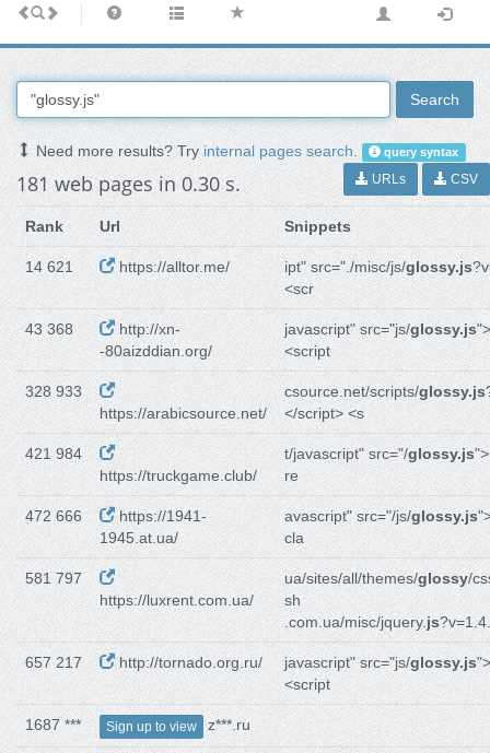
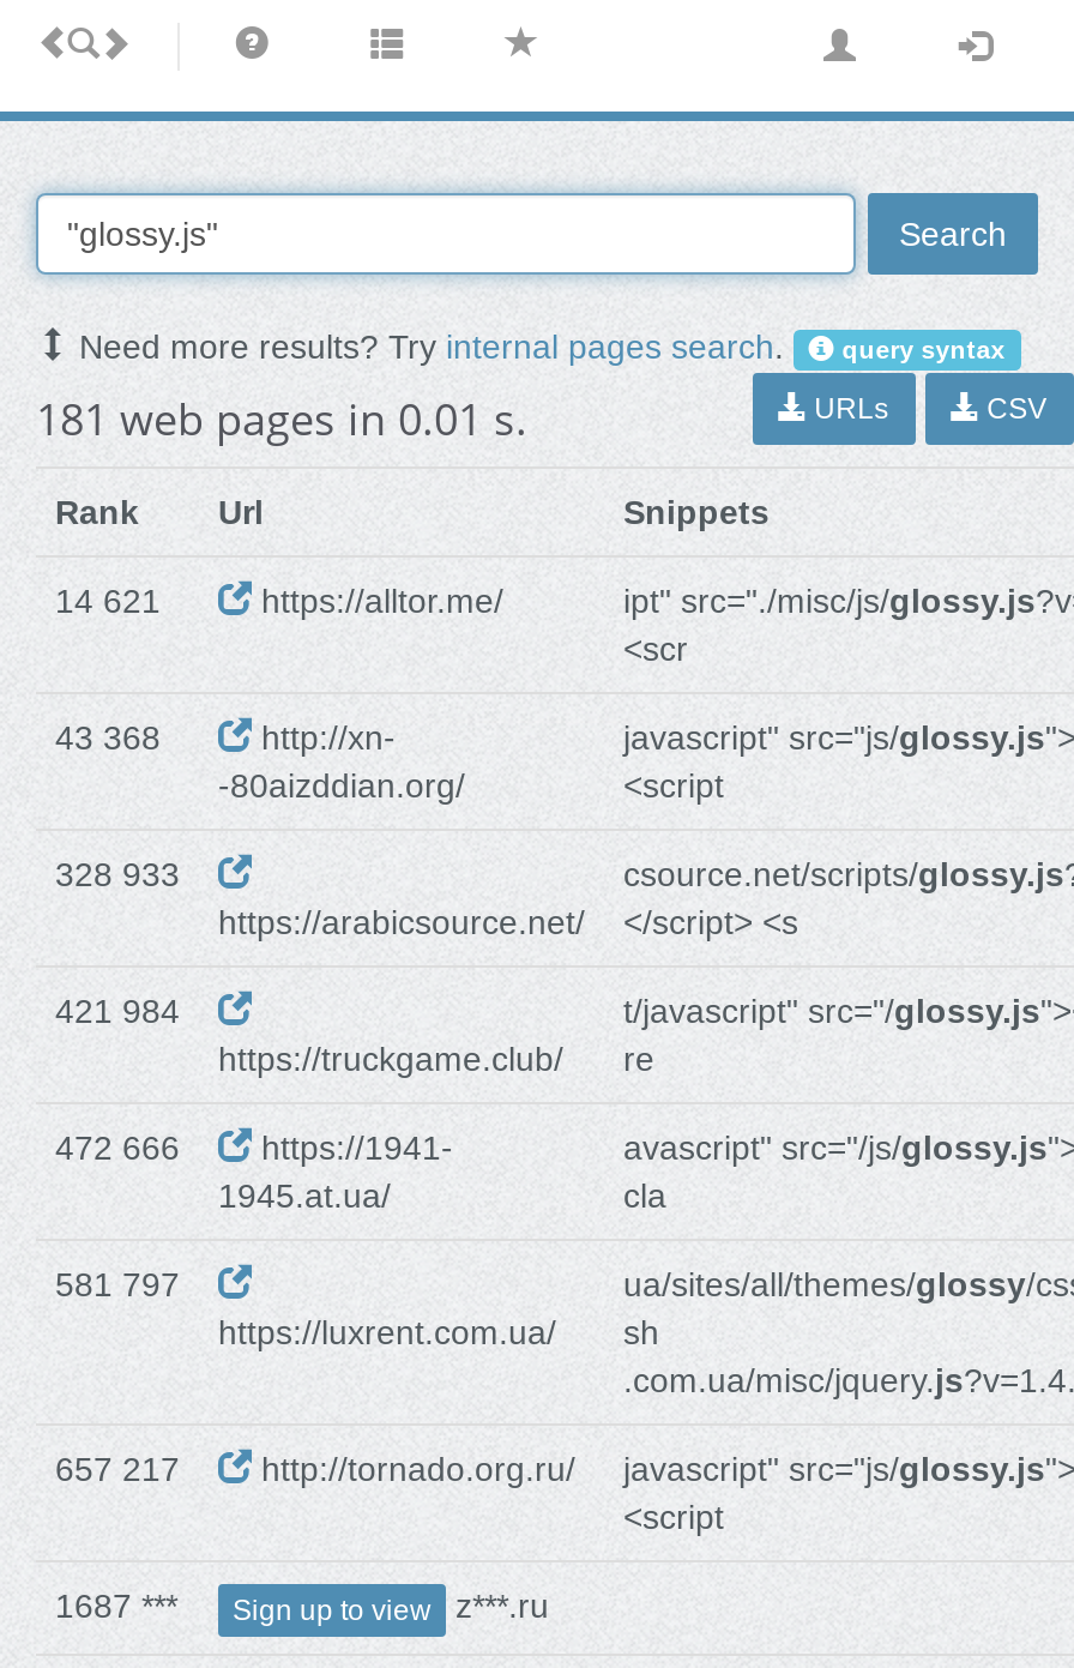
- 181 web pages in 0.30 s.
+ 181 web pages in 0.01 s.
